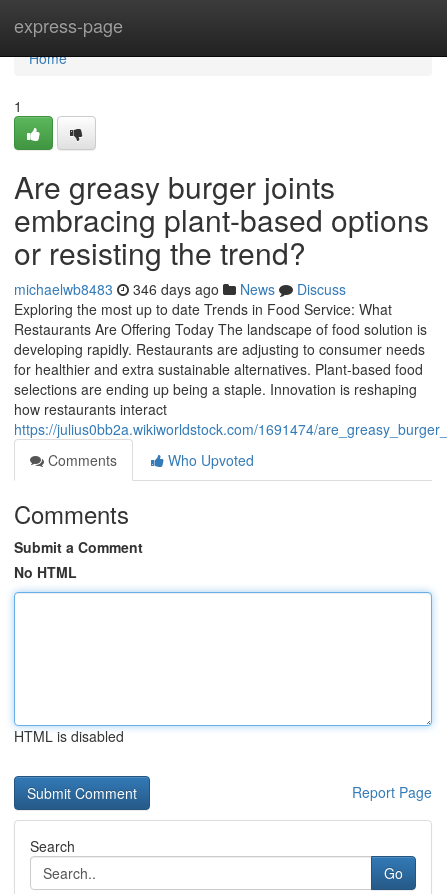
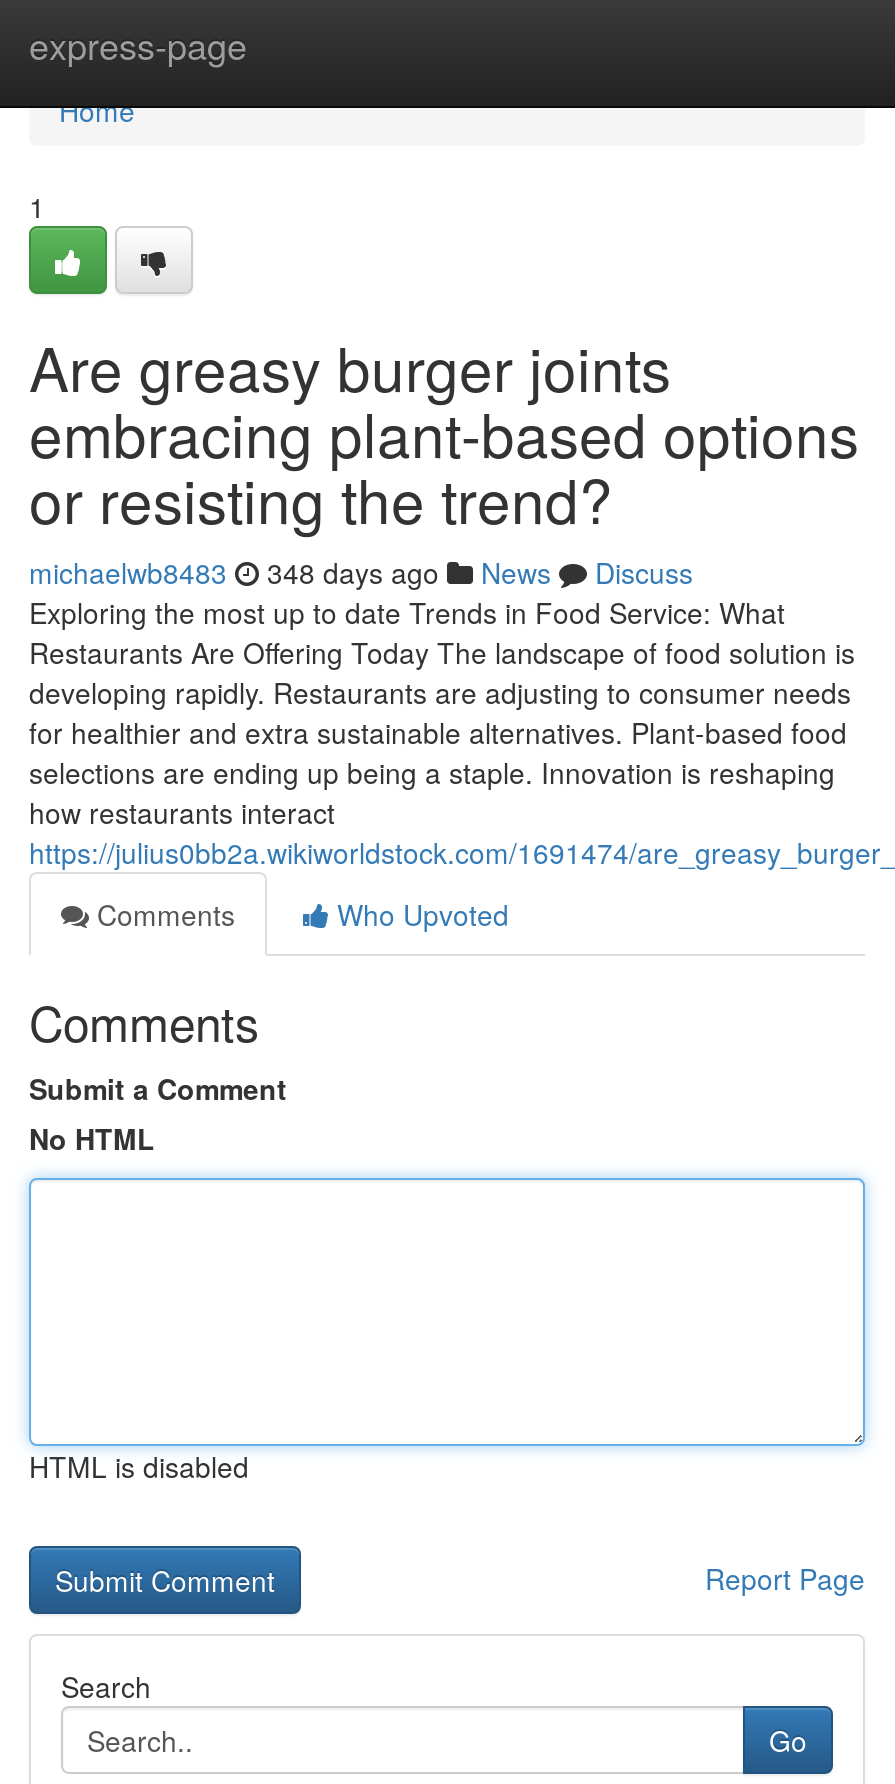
- michaelwb8483 346 days ago News Discuss
+ michaelwb8483 348 days ago News Discuss
